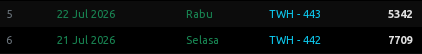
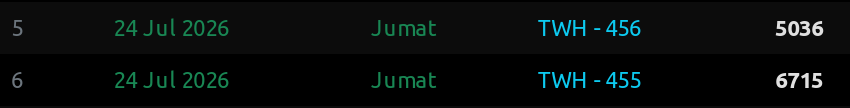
- 22 Jul 2026
- Rabu
- TWH - 443
- 5342
+ 24 Jul 2026
+ Jumat
+ TWH - 456
+ 5036

- 21 Jul 2026
- Selasa
- TWH - 442
- 7709
+ 24 Jul 2026
+ Jumat
+ TWH - 455
+ 6715
